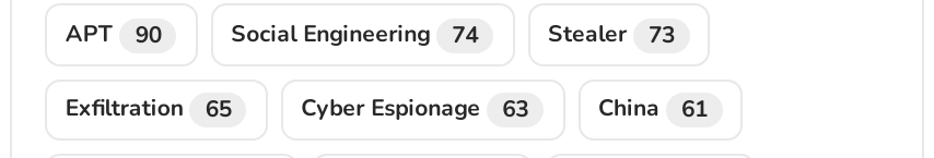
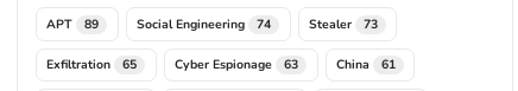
- APT 90
+ APT 89
